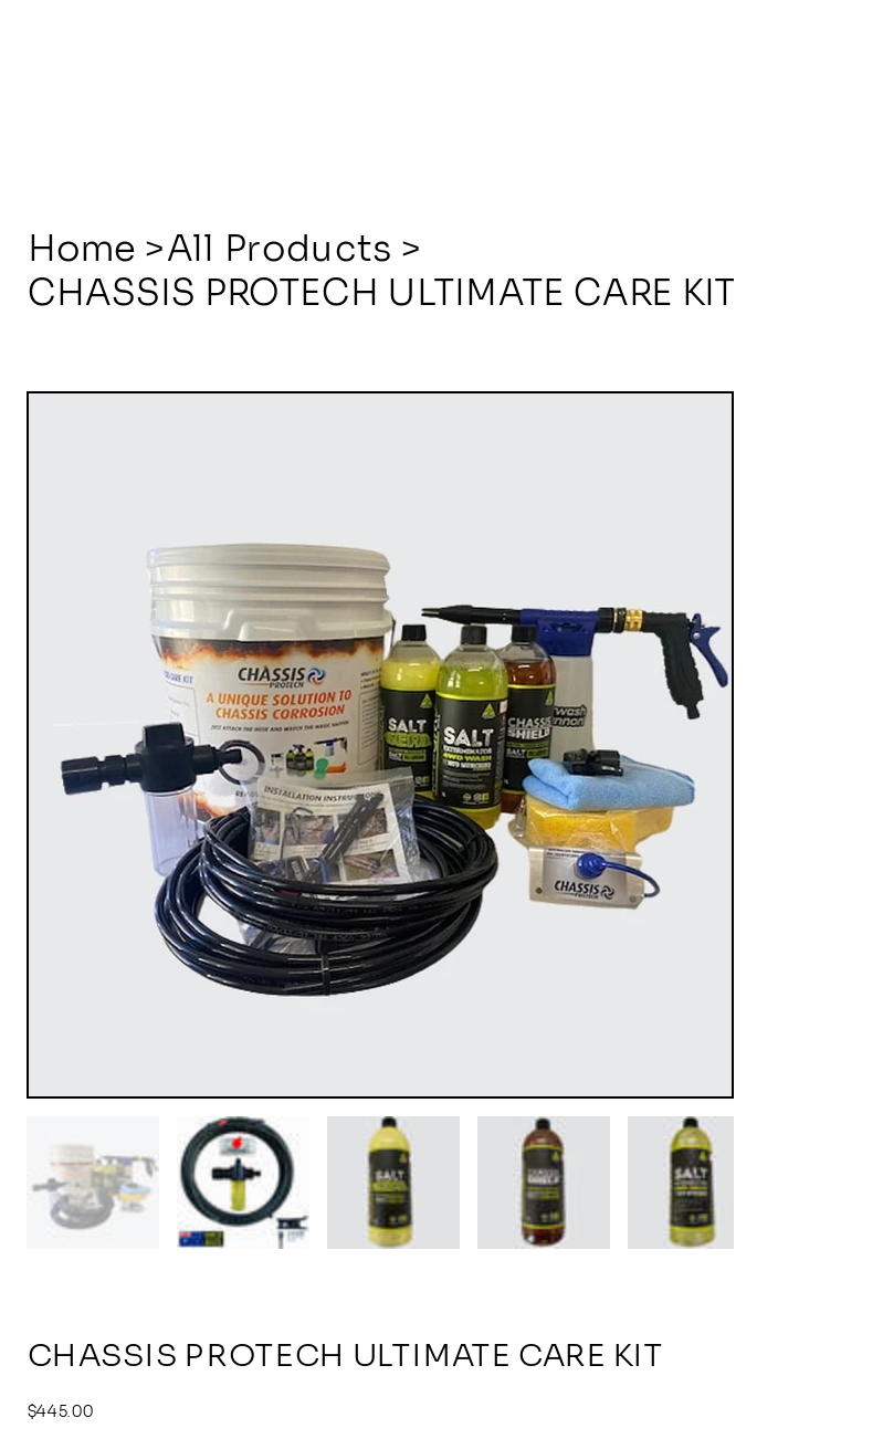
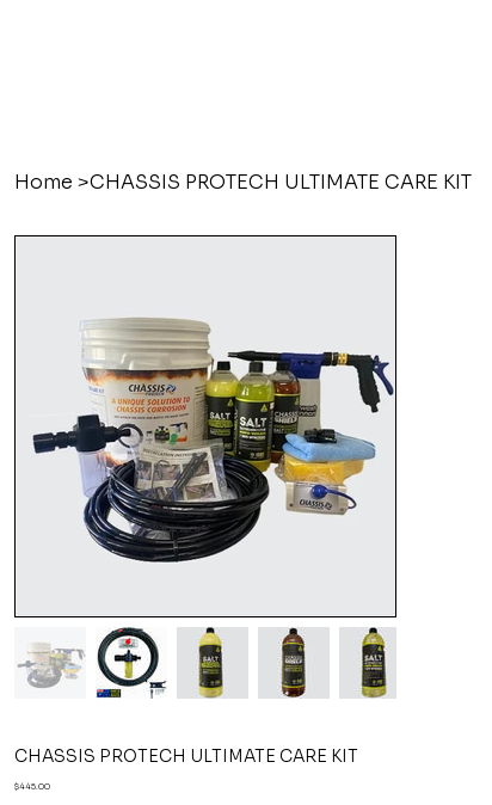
- Home >All Products >
- CHASSIS PROTECH ULTIMATE CARE KIT
+ Home >CHASSIS PROTECH ULTIMATE CARE KIT
